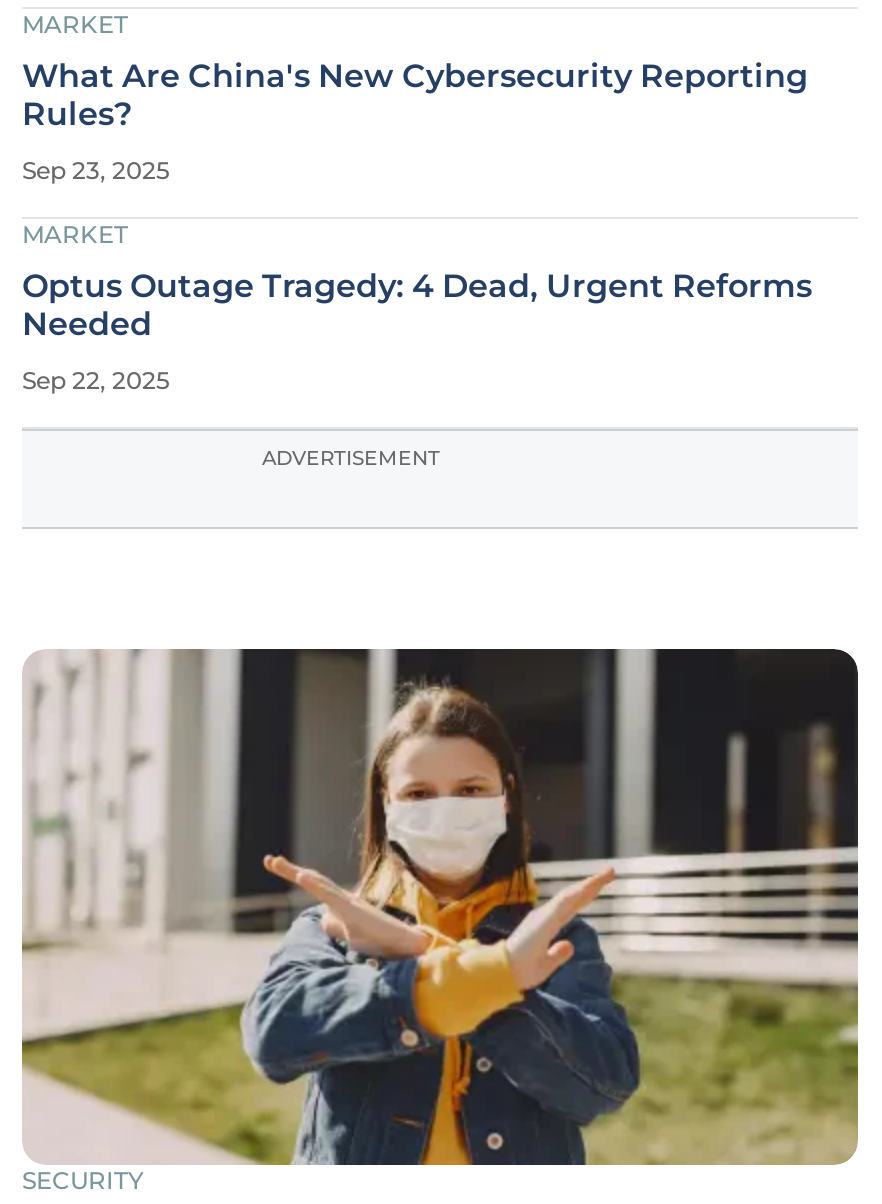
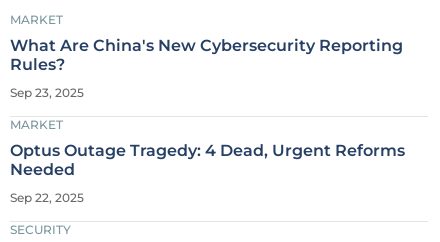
- ADVERTISEMENT

- [image]
